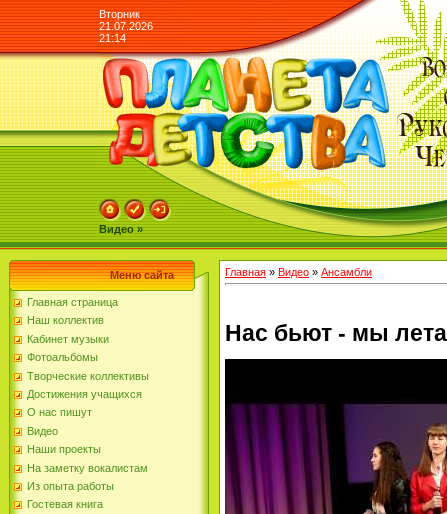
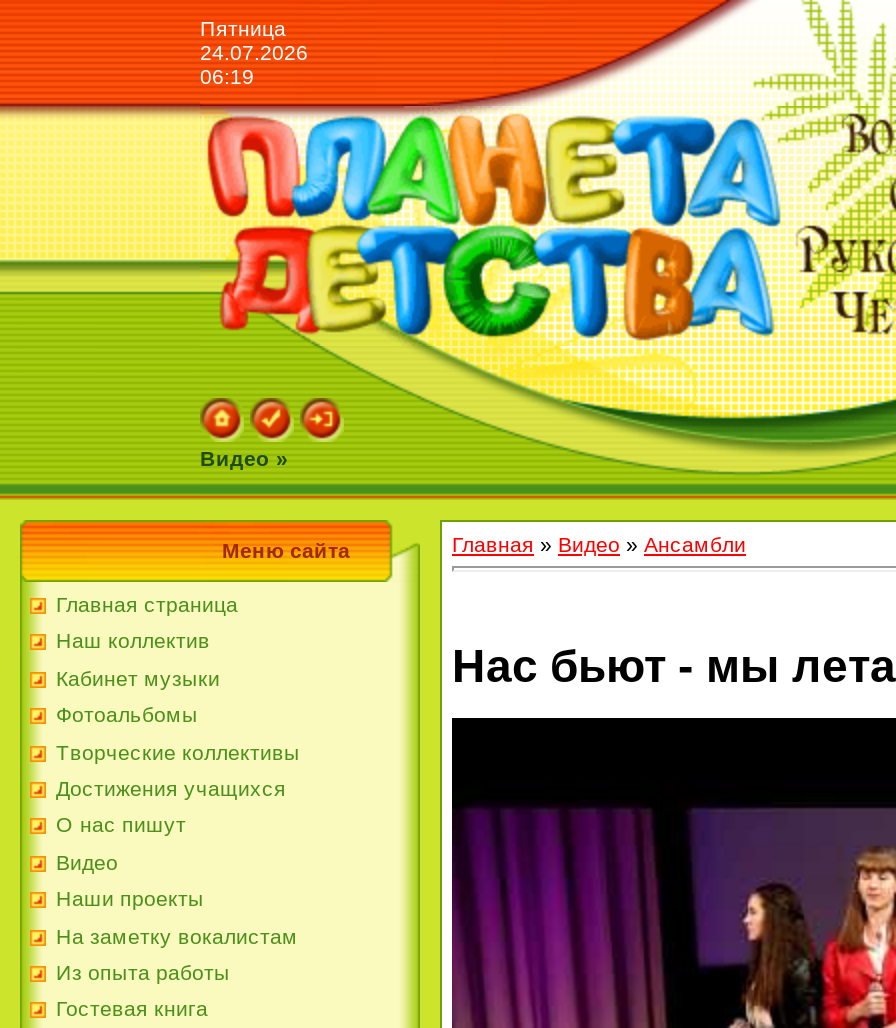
- Вторник
- 21.07.2026
- 21:14
+ Пятница
+ 24.07.2026
+ 06:19
